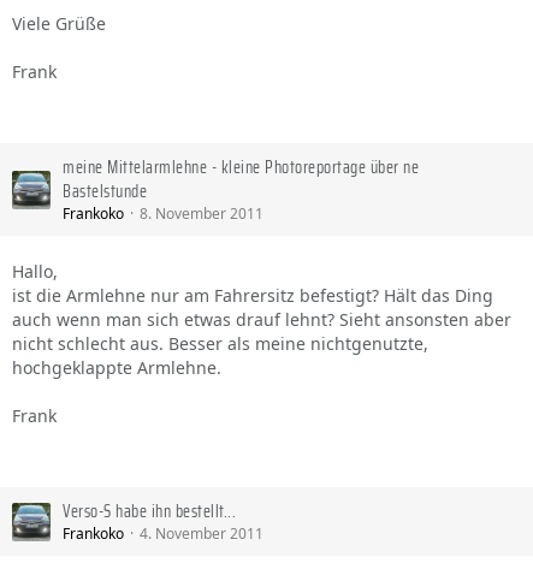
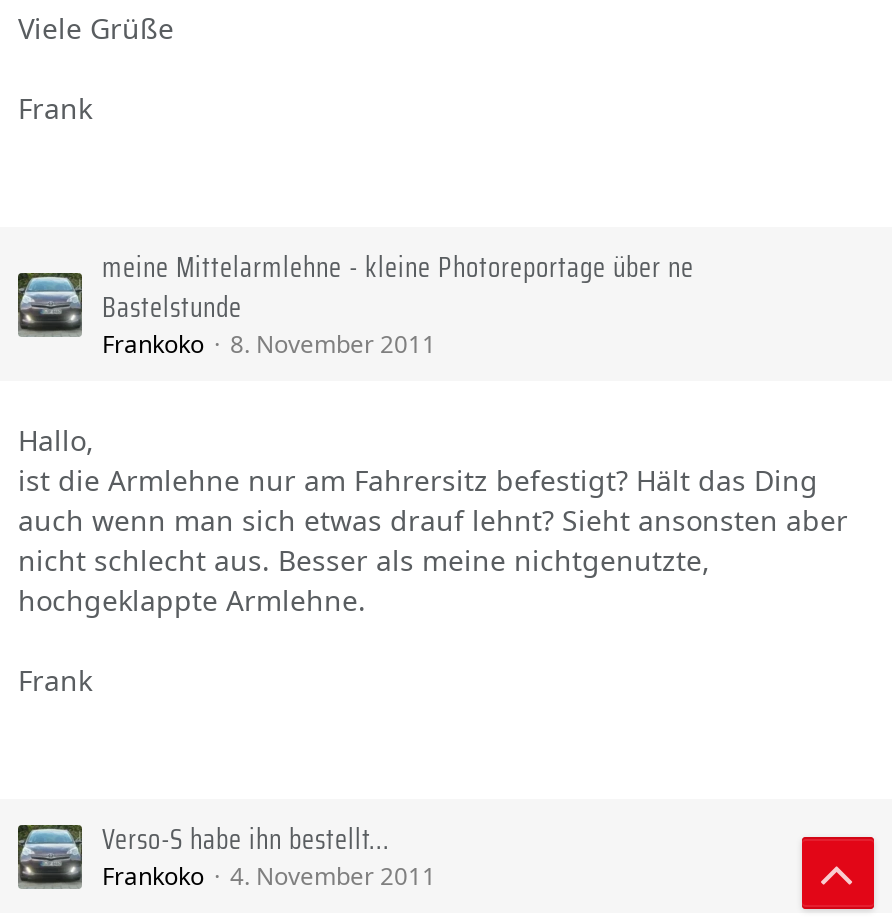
+ [image]
